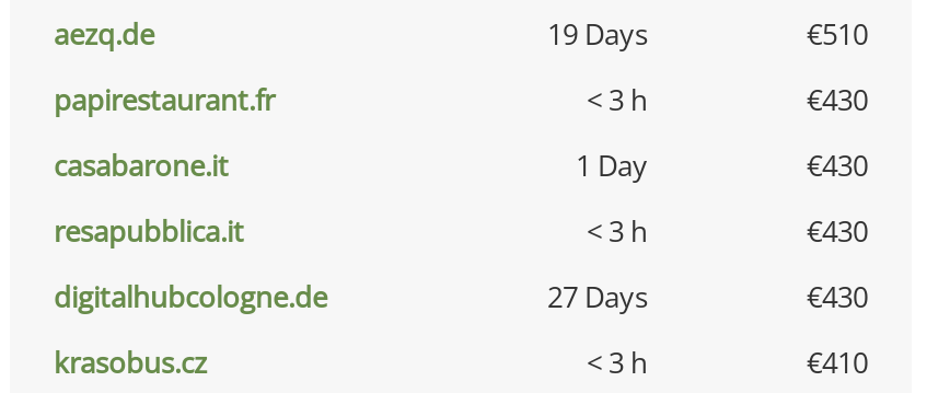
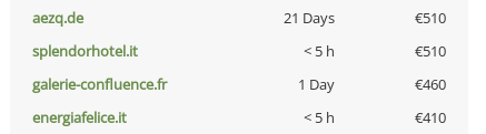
- 19 Days
+ 21 Days

- papirestaurant.fr
- < 3 h
- €430
+ splendorhotel.it
+ < 5 h
+ €510

- casabarone.it
+ galerie-confluence.fr

- €430
- resapubblica.it
- < 3 h
- €430
- digitalhubcologne.de
- 27 Days
- €430
- krasobus.cz
- < 3 h
+ €460
+ energiafelice.it
+ < 5 h
